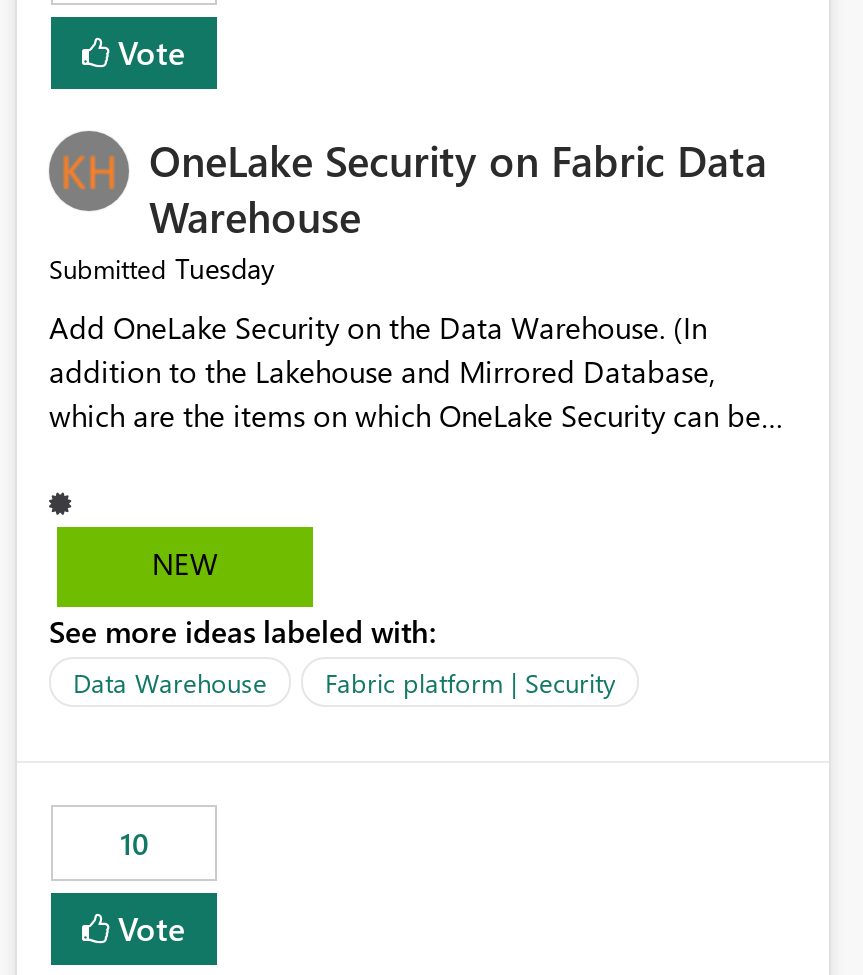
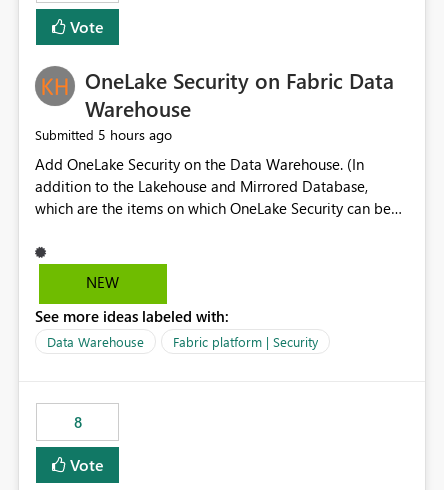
- Submitted Tuesday
+ Submitted 5 hours ago

- 10
+ 8
